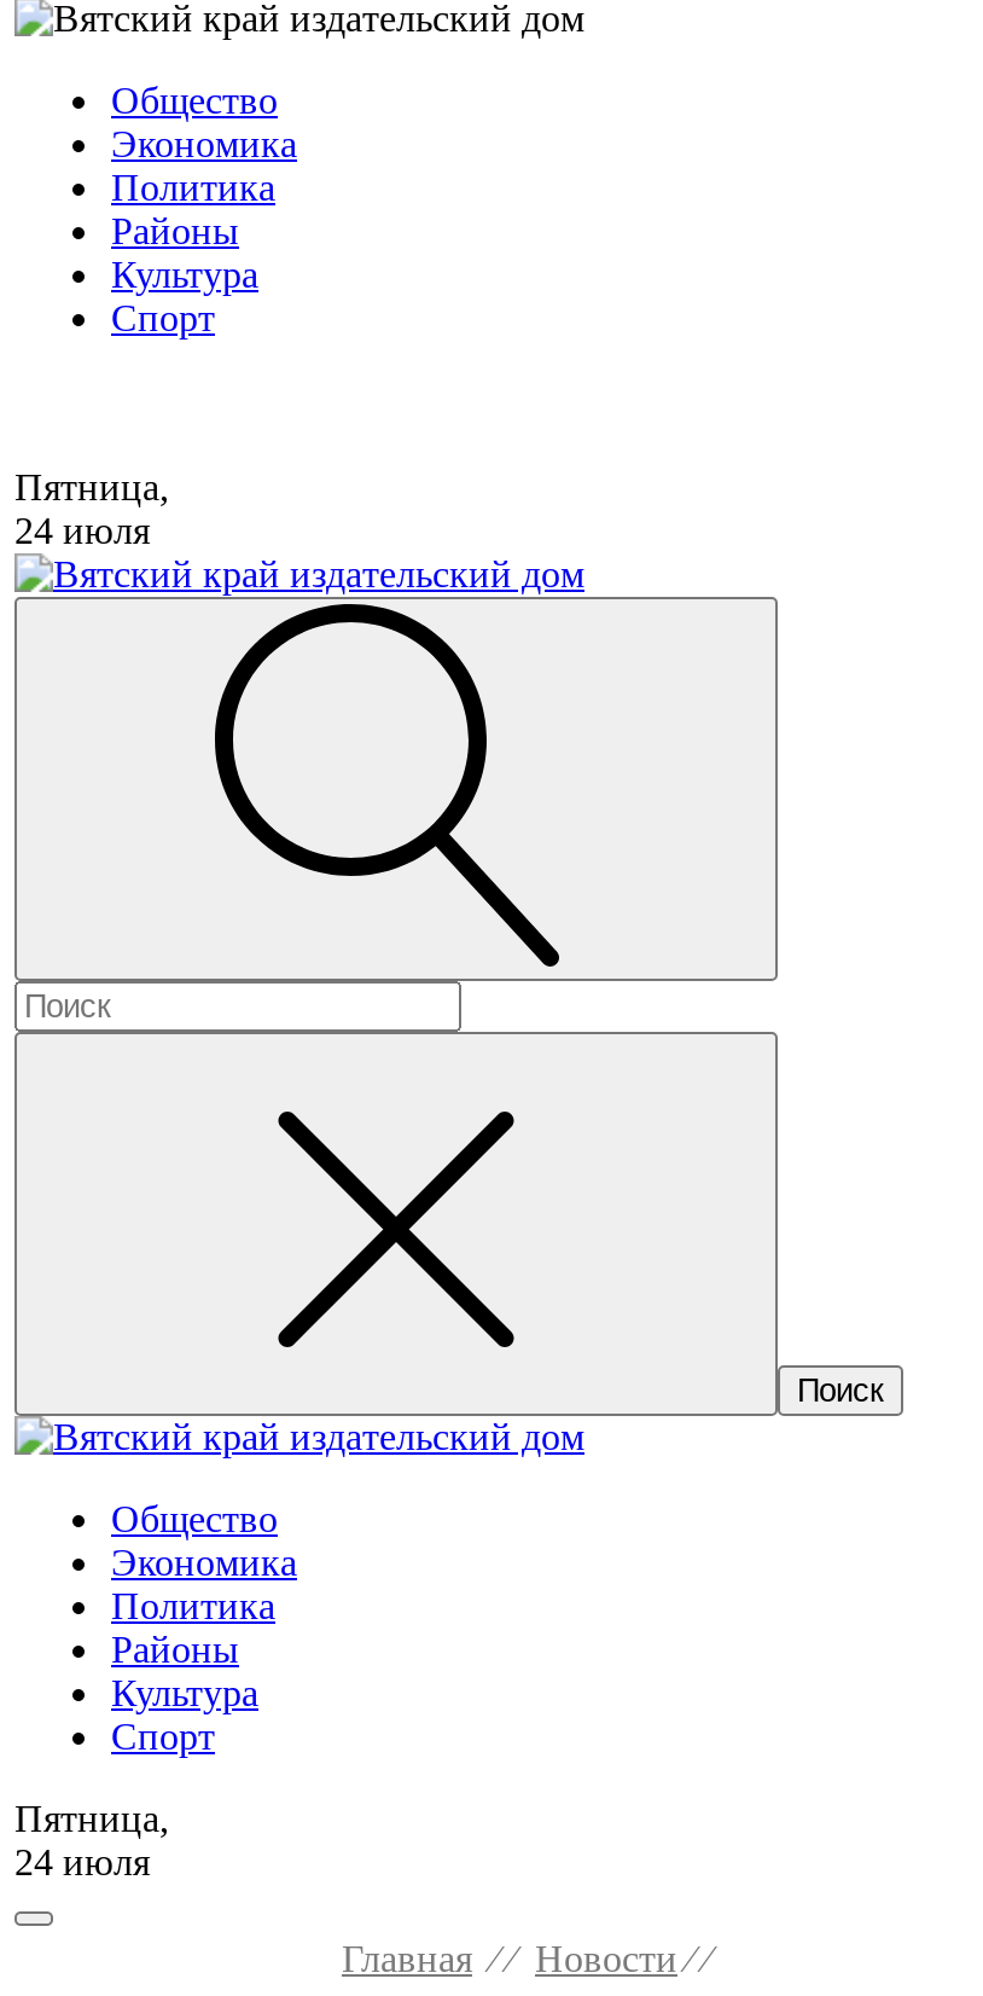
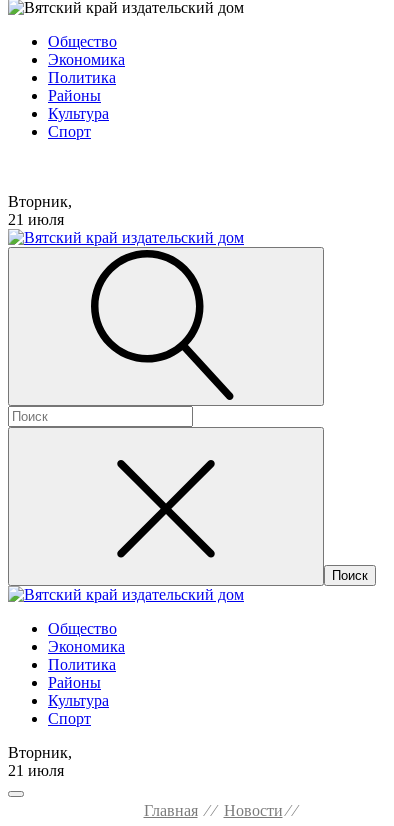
- Пятница,
- 24 июля
+ Вторник,
+ 21 июля

- Пятница,
- 24 июля
+ Вторник,
+ 21 июля
